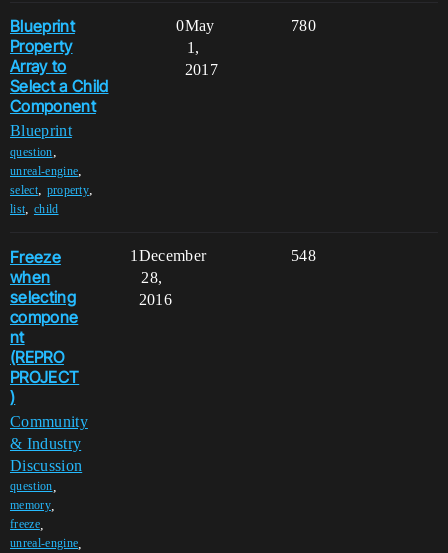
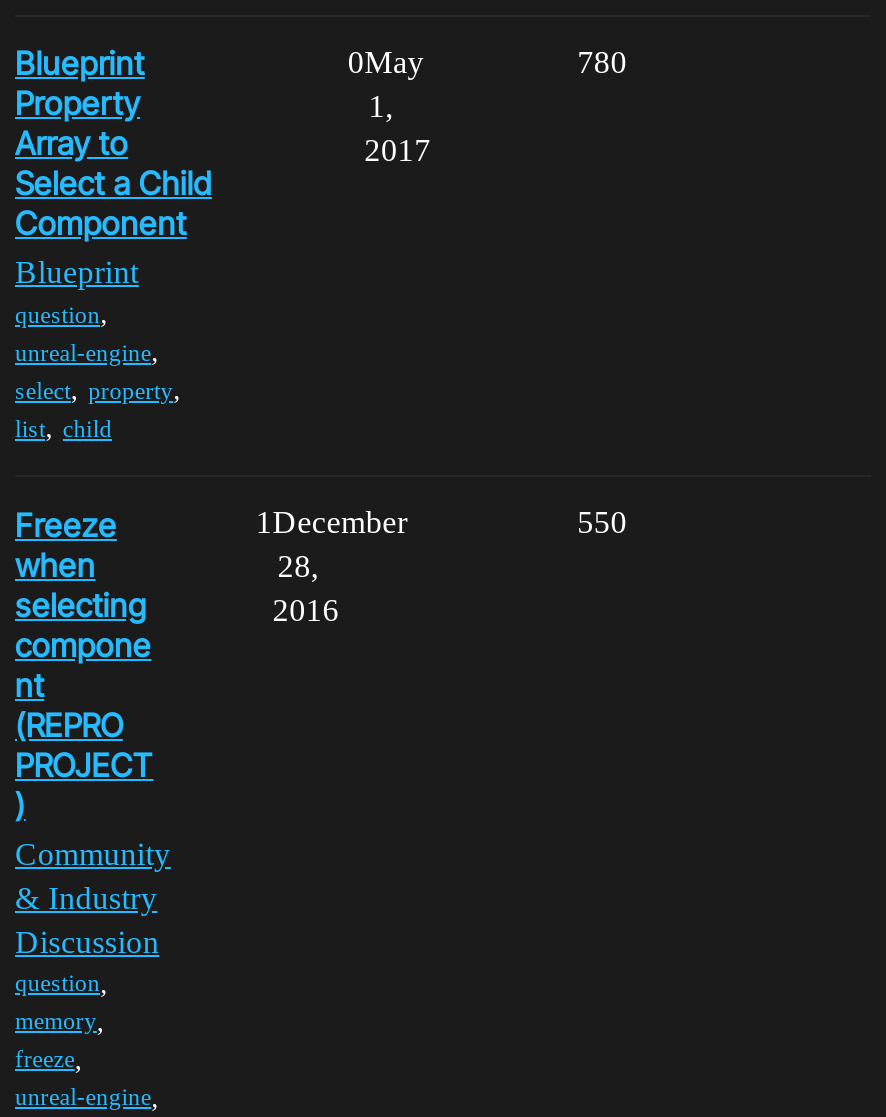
- 548
+ 550
